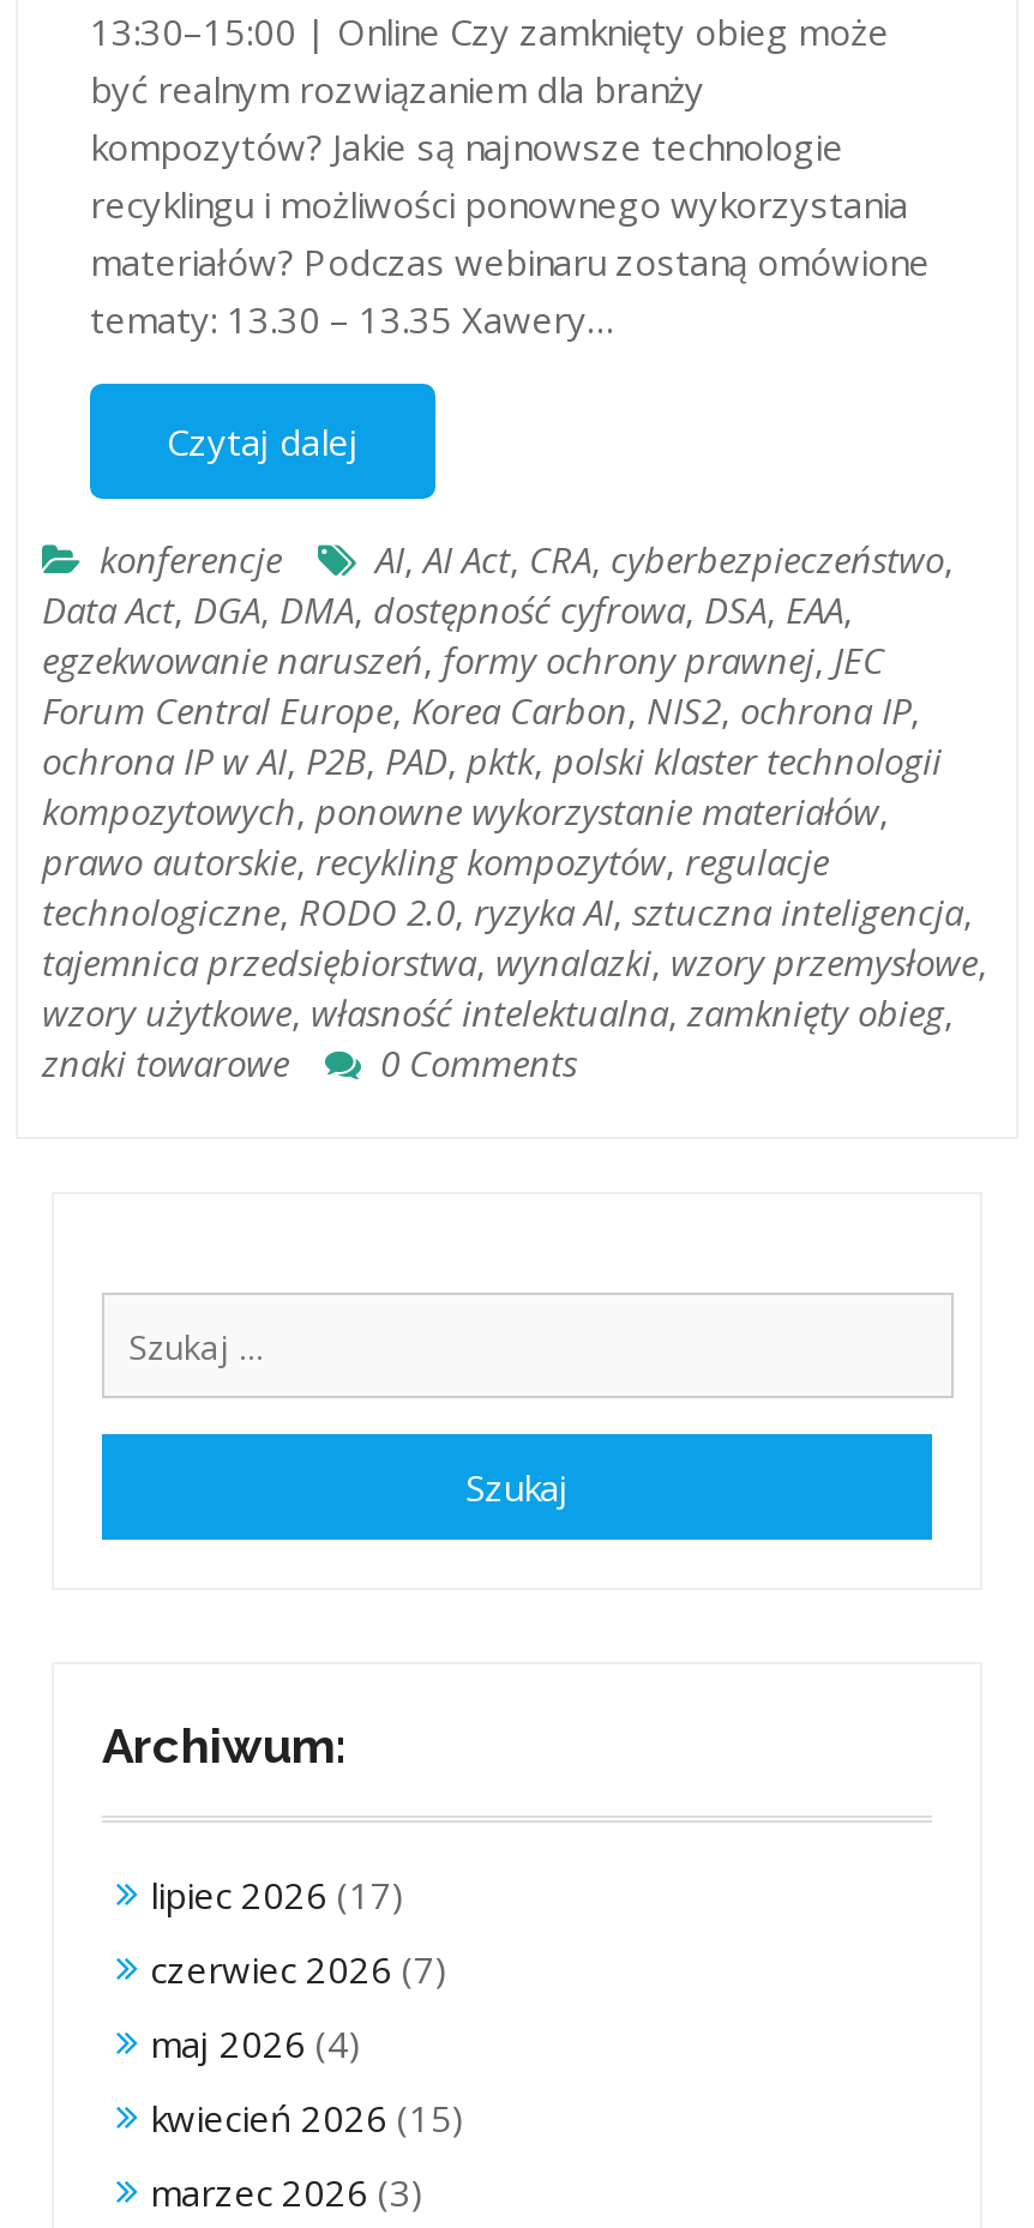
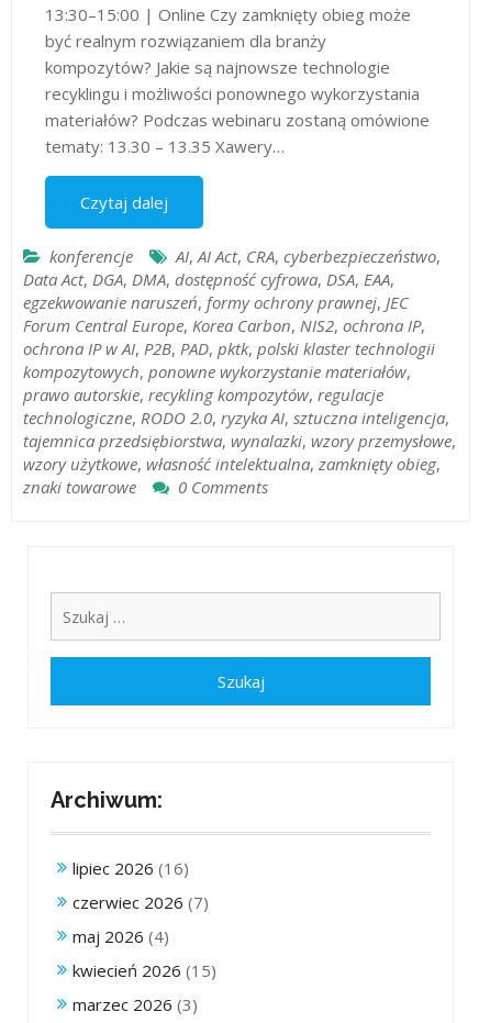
- lipiec 2026 (17)
+ lipiec 2026 (16)
